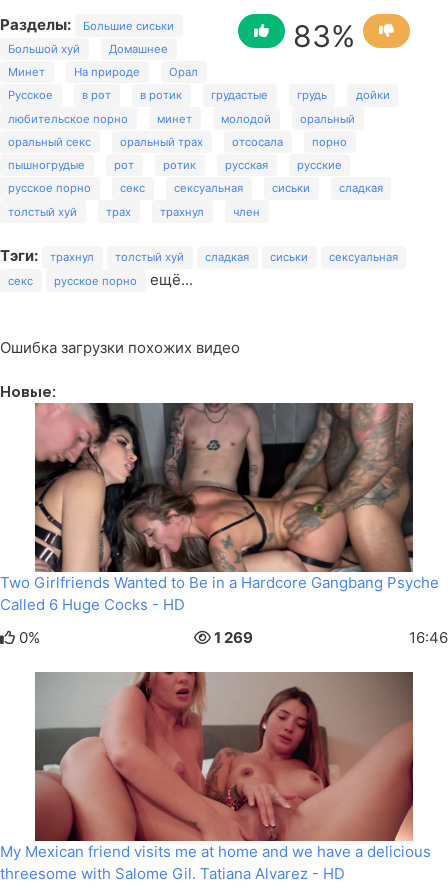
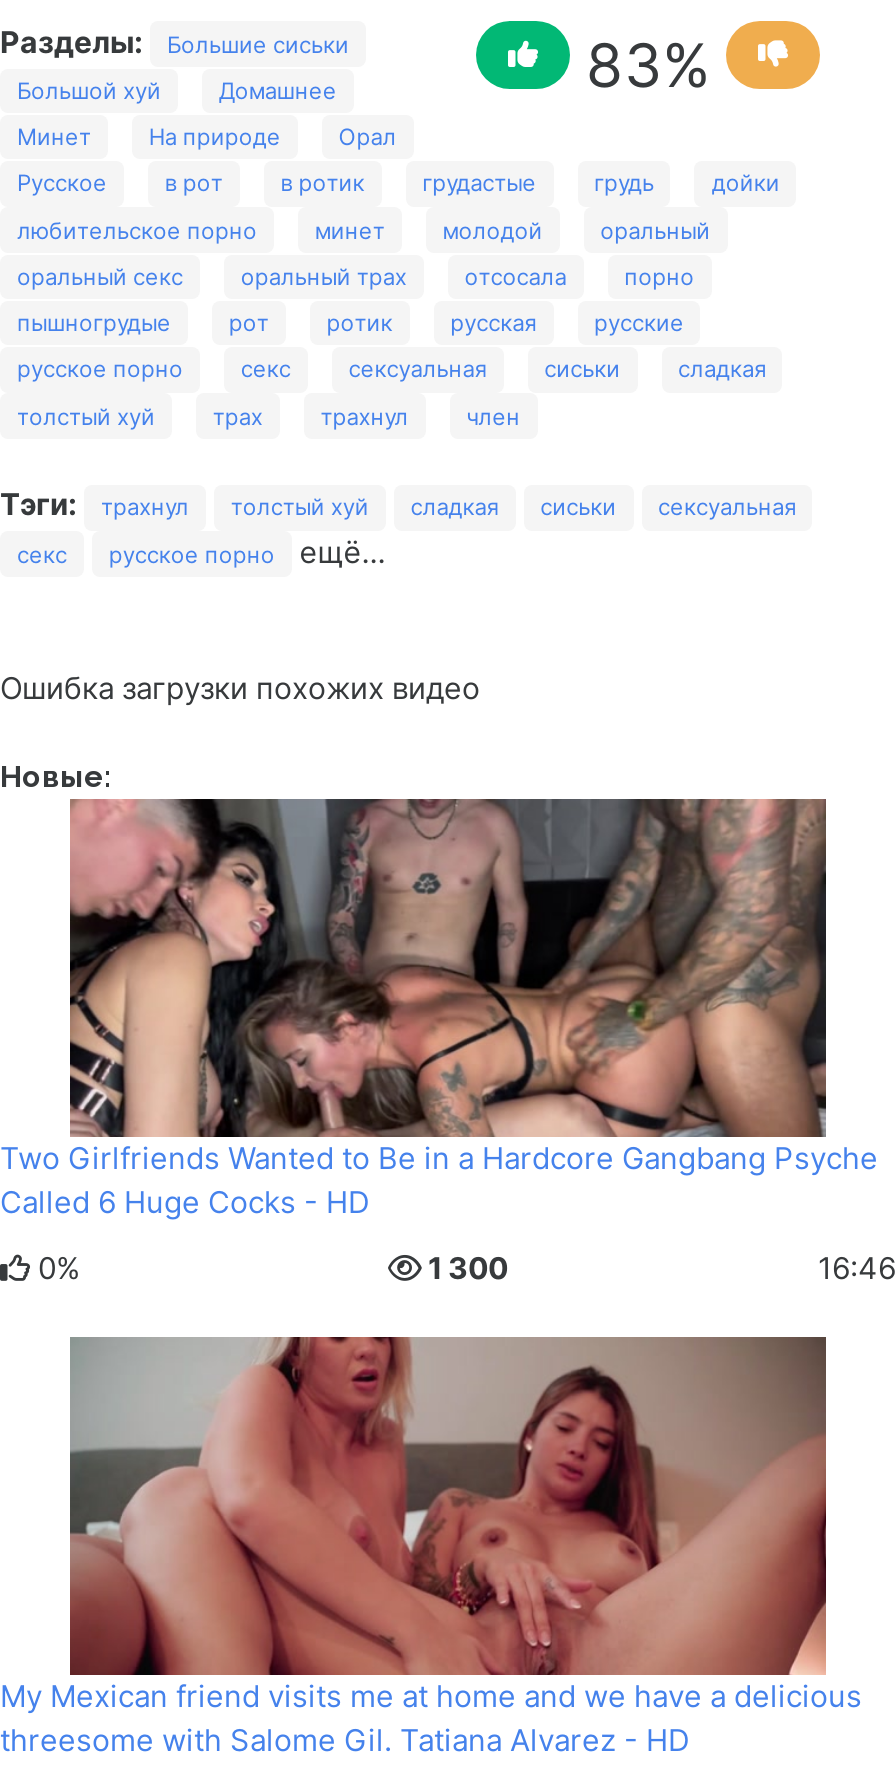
- 1 269
+ 1 300
